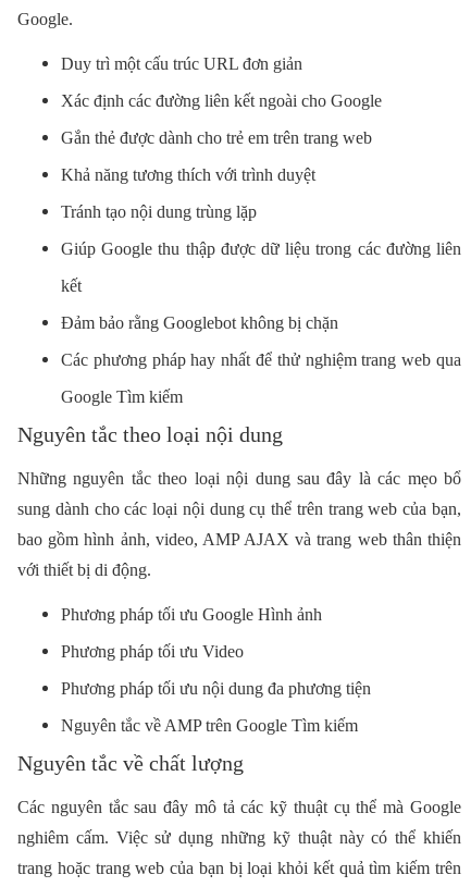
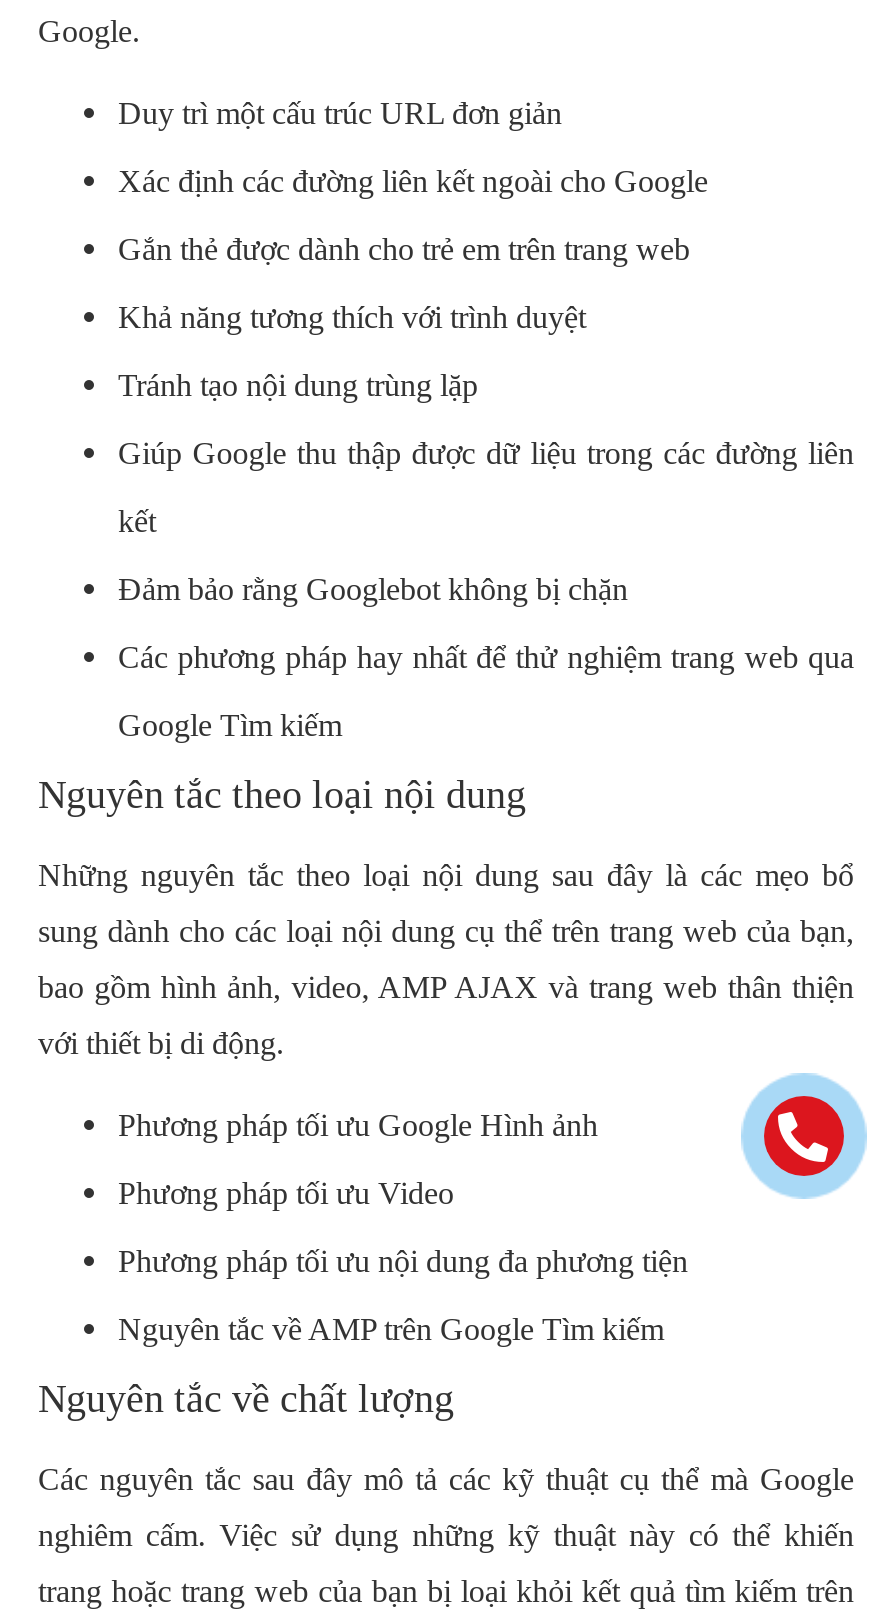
+ [image]
